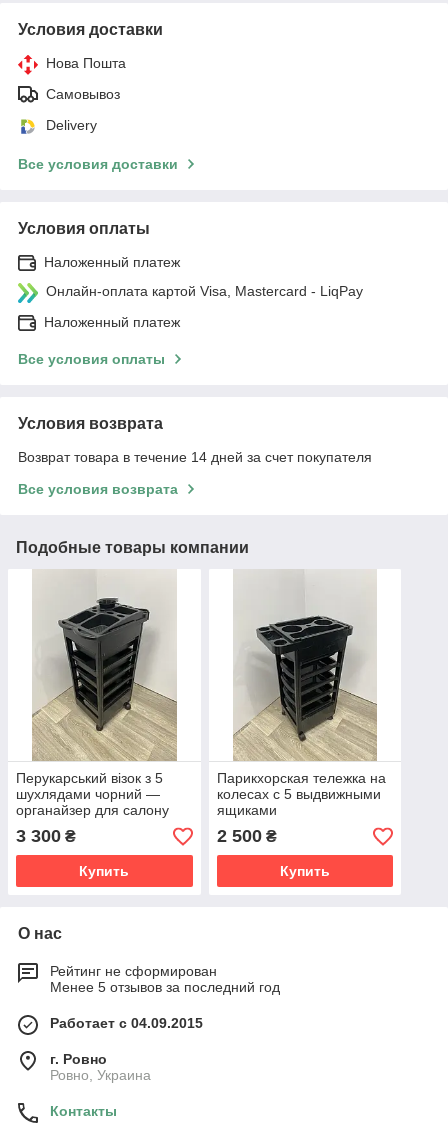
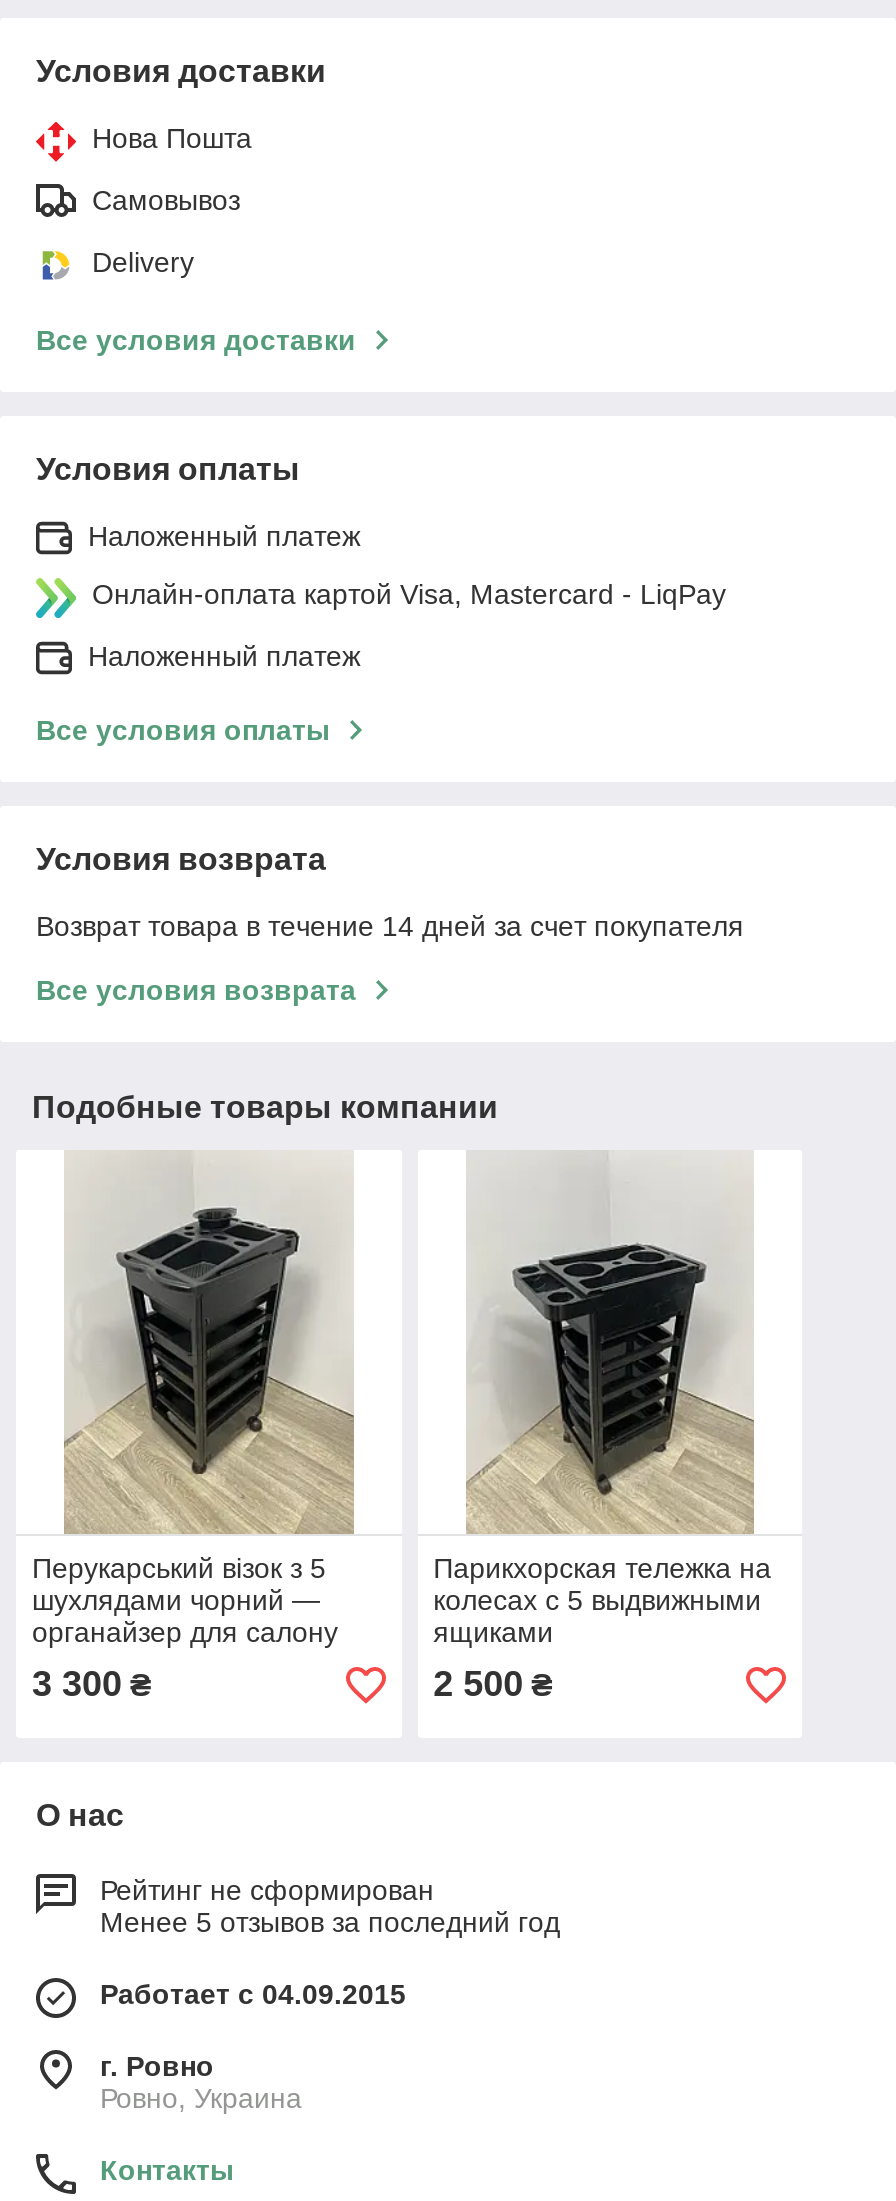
- Купить

- Купить
